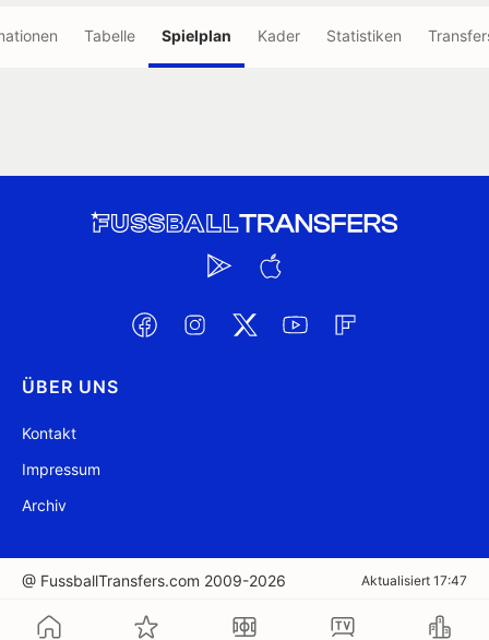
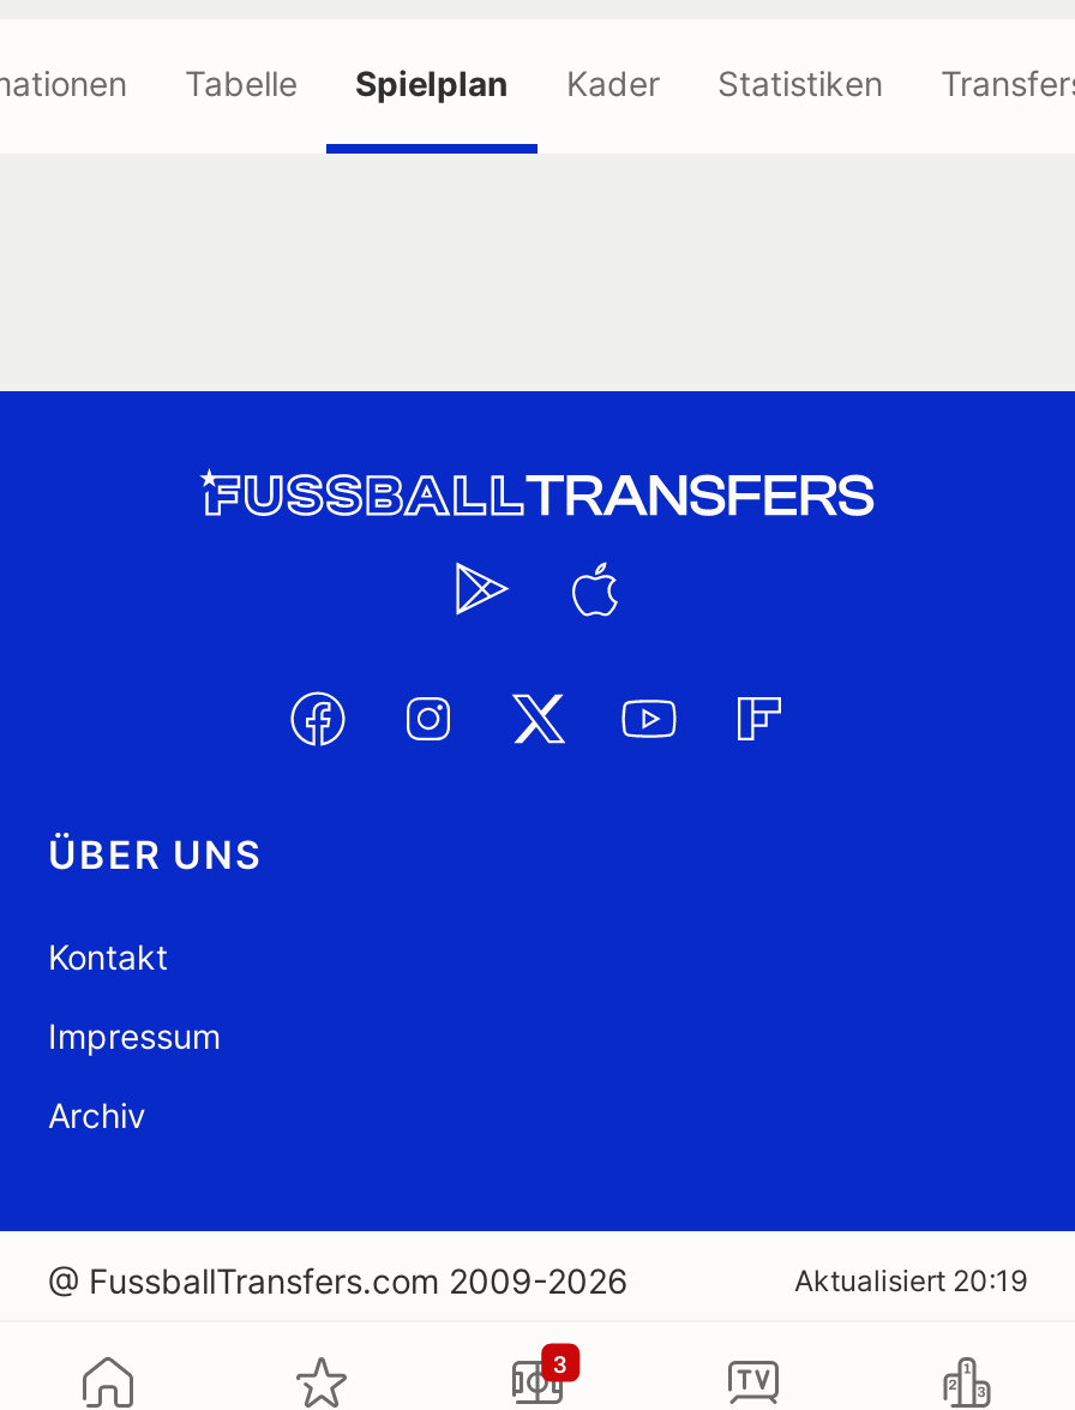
- Aktualisiert 17:47
+ Aktualisiert 20:19

+ 3
